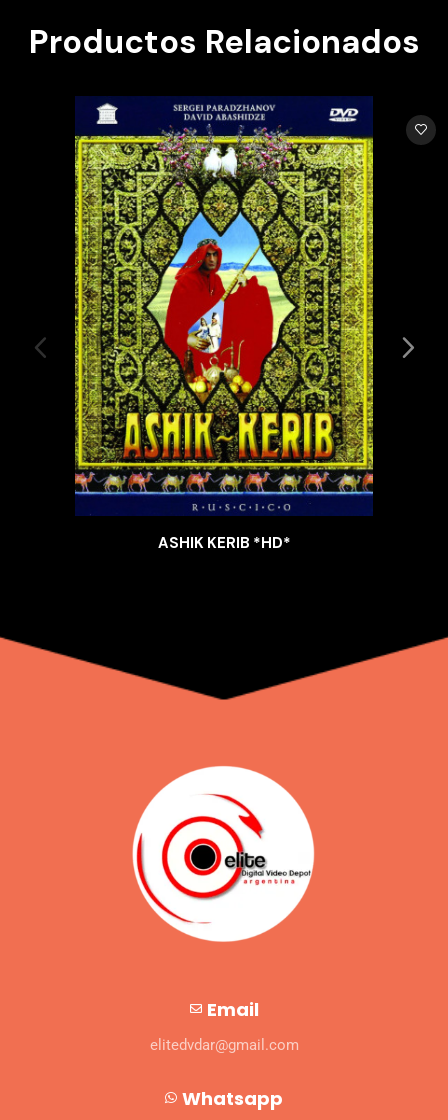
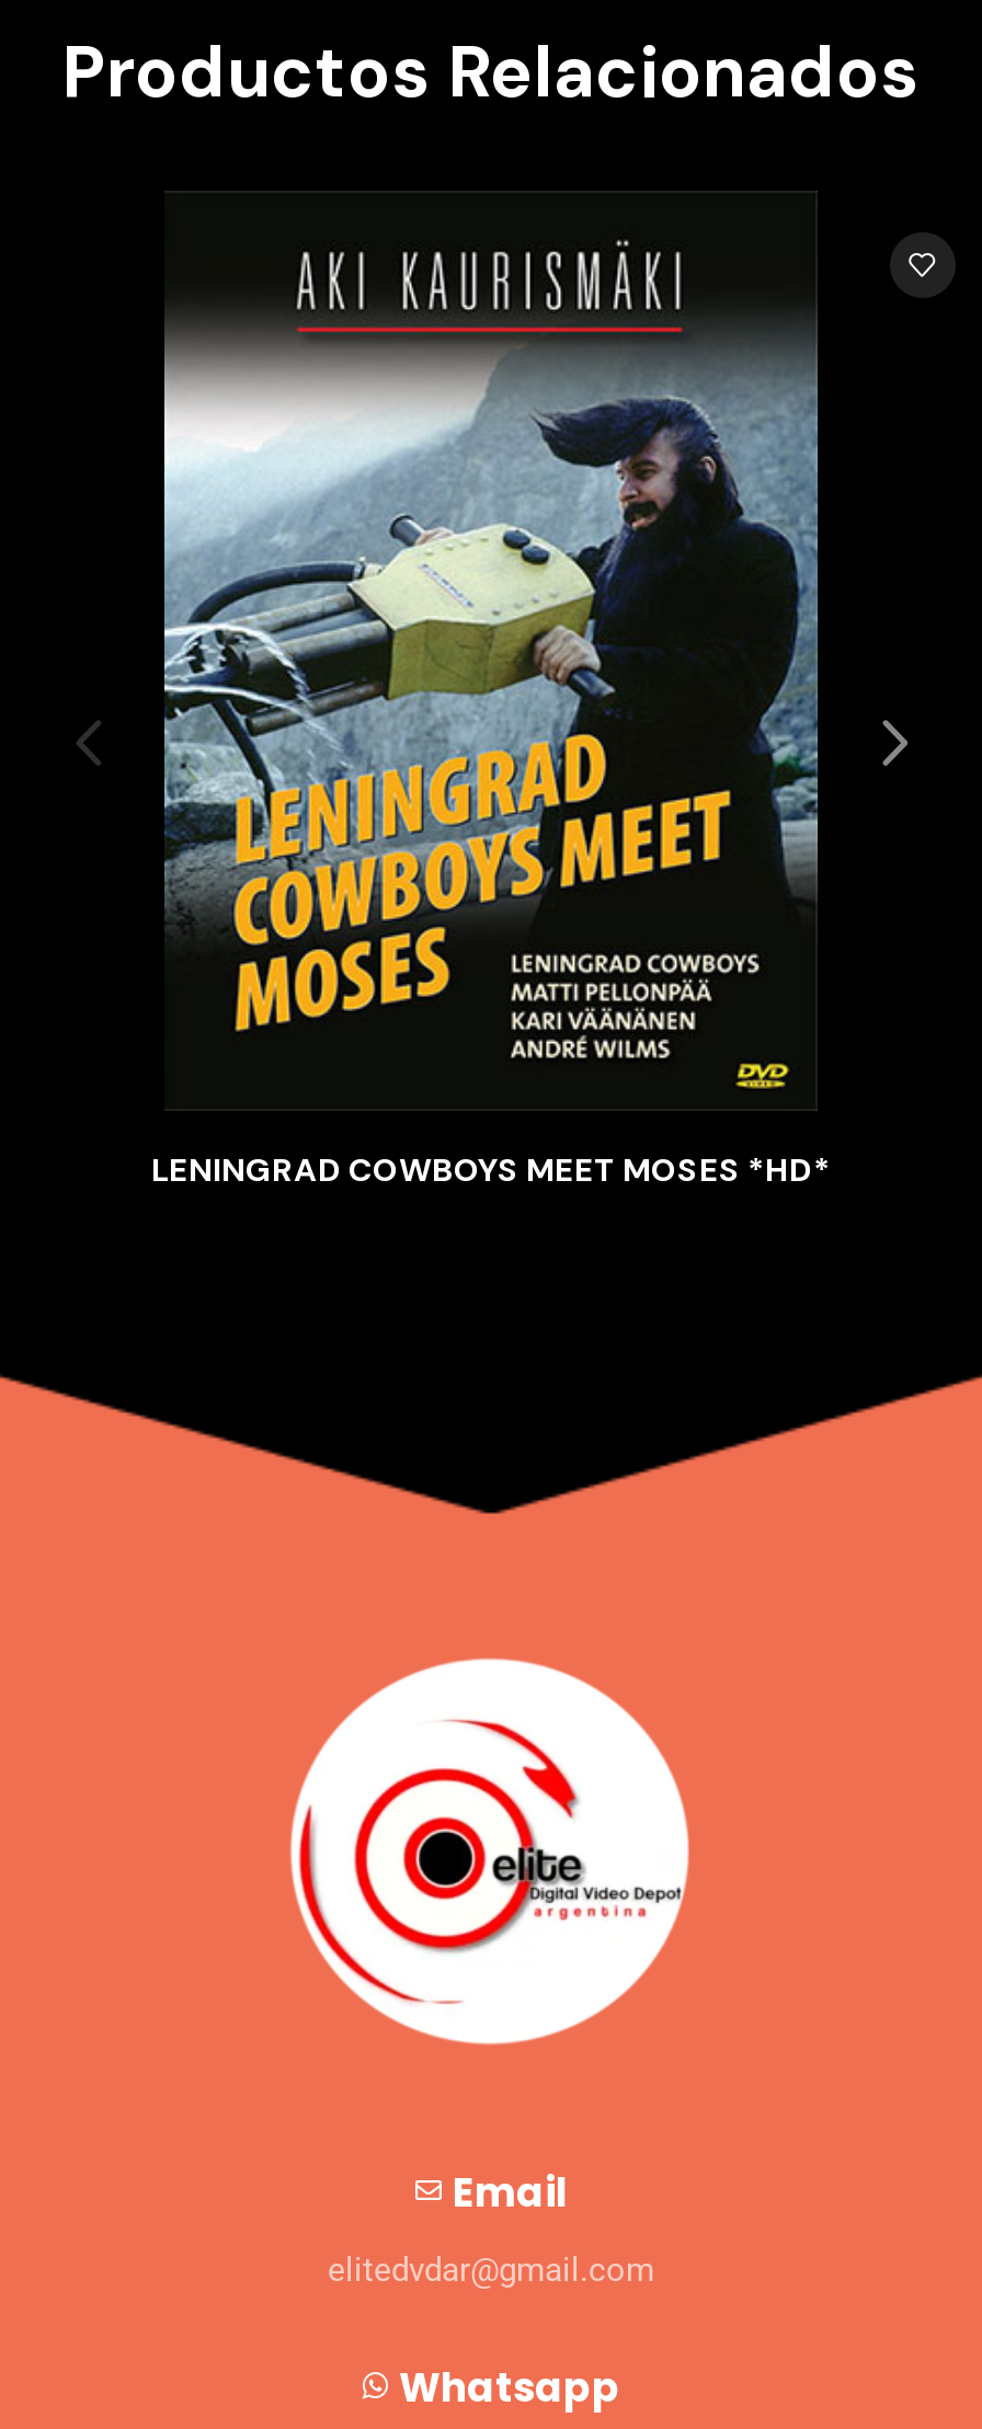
- [image]
- ASHIK KERIB *HD*
+ [image]
+ LENINGRAD COWBOYS MEET MOSES *HD*
